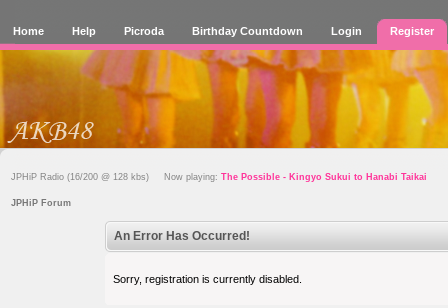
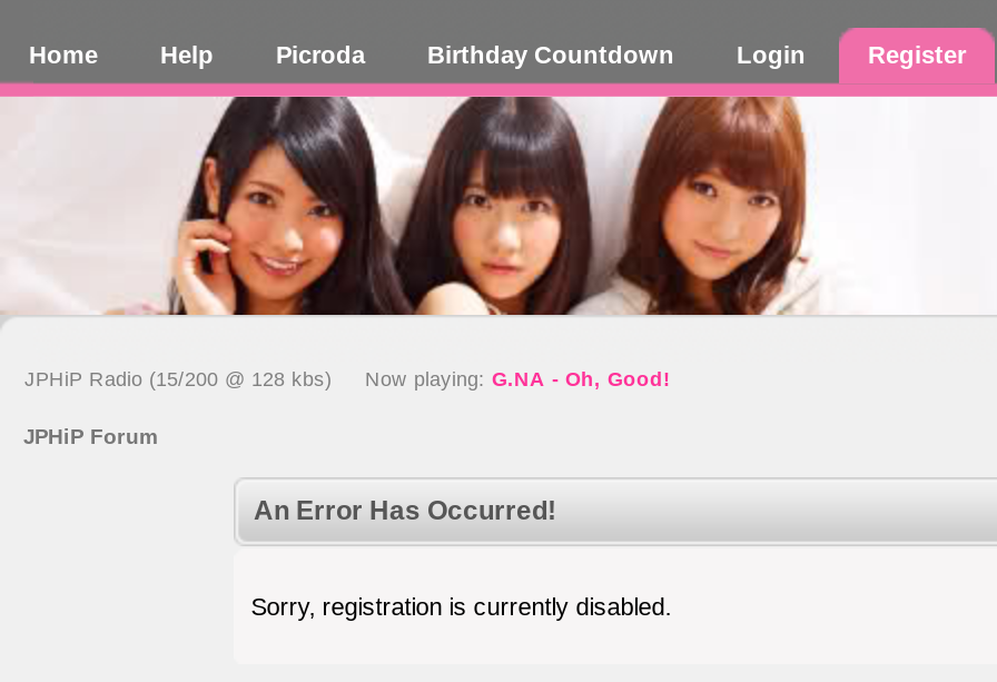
- [image]
- JPHiP Radio (16/200 @ 128 kbs) Now playing: The Possible - Kingyo Sukui to Hanabi Taikai
+ [image]
+ JPHiP Radio (15/200 @ 128 kbs) Now playing: G.NA - Oh, Good!
